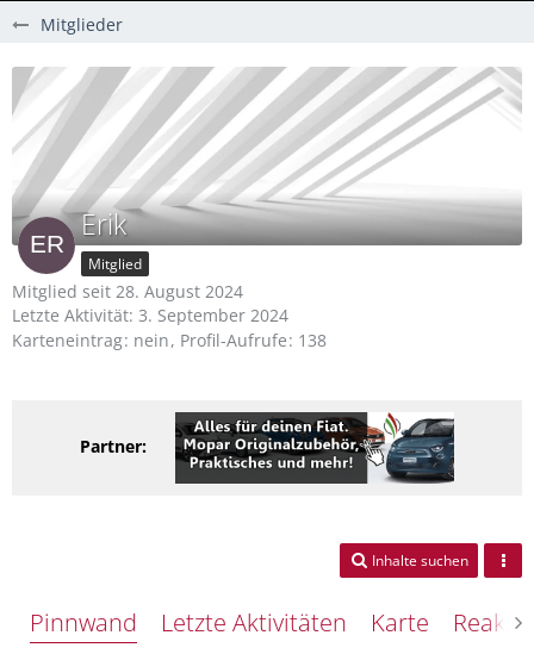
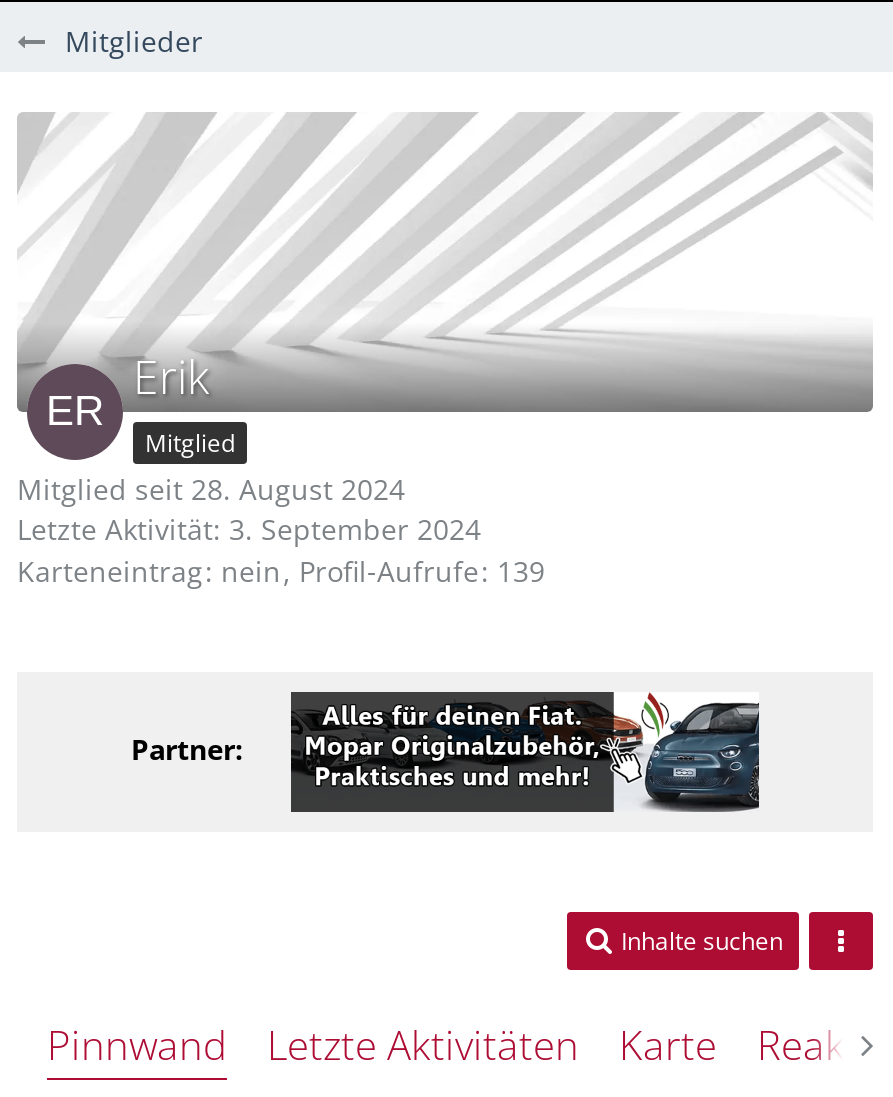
- Karteneintrag nein Profil-Aufrufe 138
+ Karteneintrag nein Profil-Aufrufe 139
